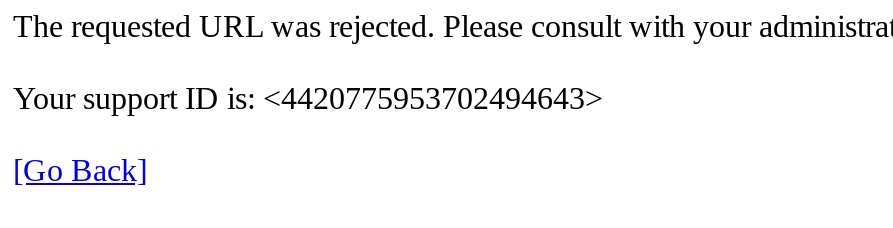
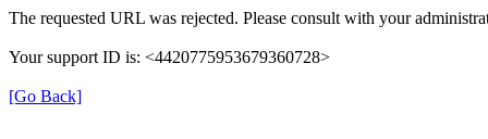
- Your support ID is: <4420775953702494643>
+ Your support ID is: <4420775953679360728>
